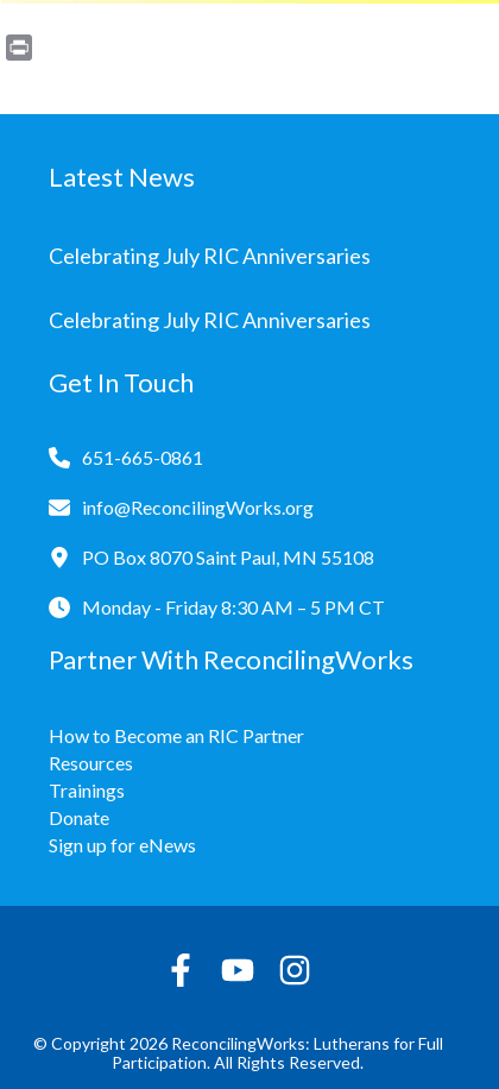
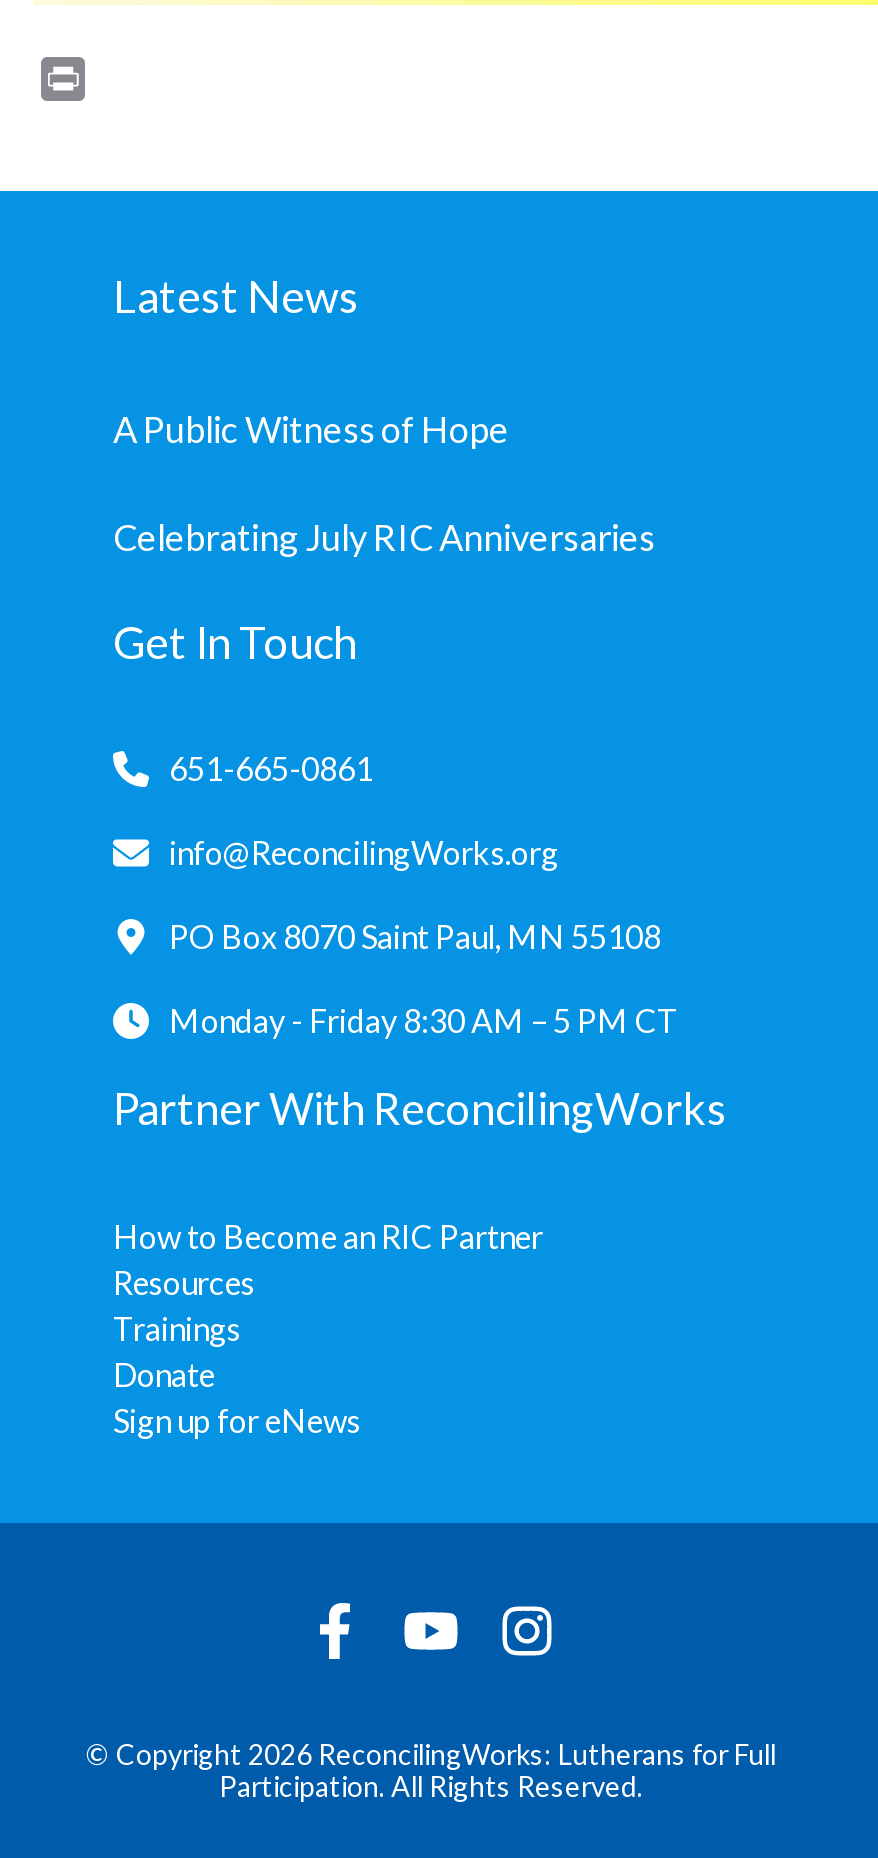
- Celebrating July RIC Anniversaries
+ A Public Witness of Hope
